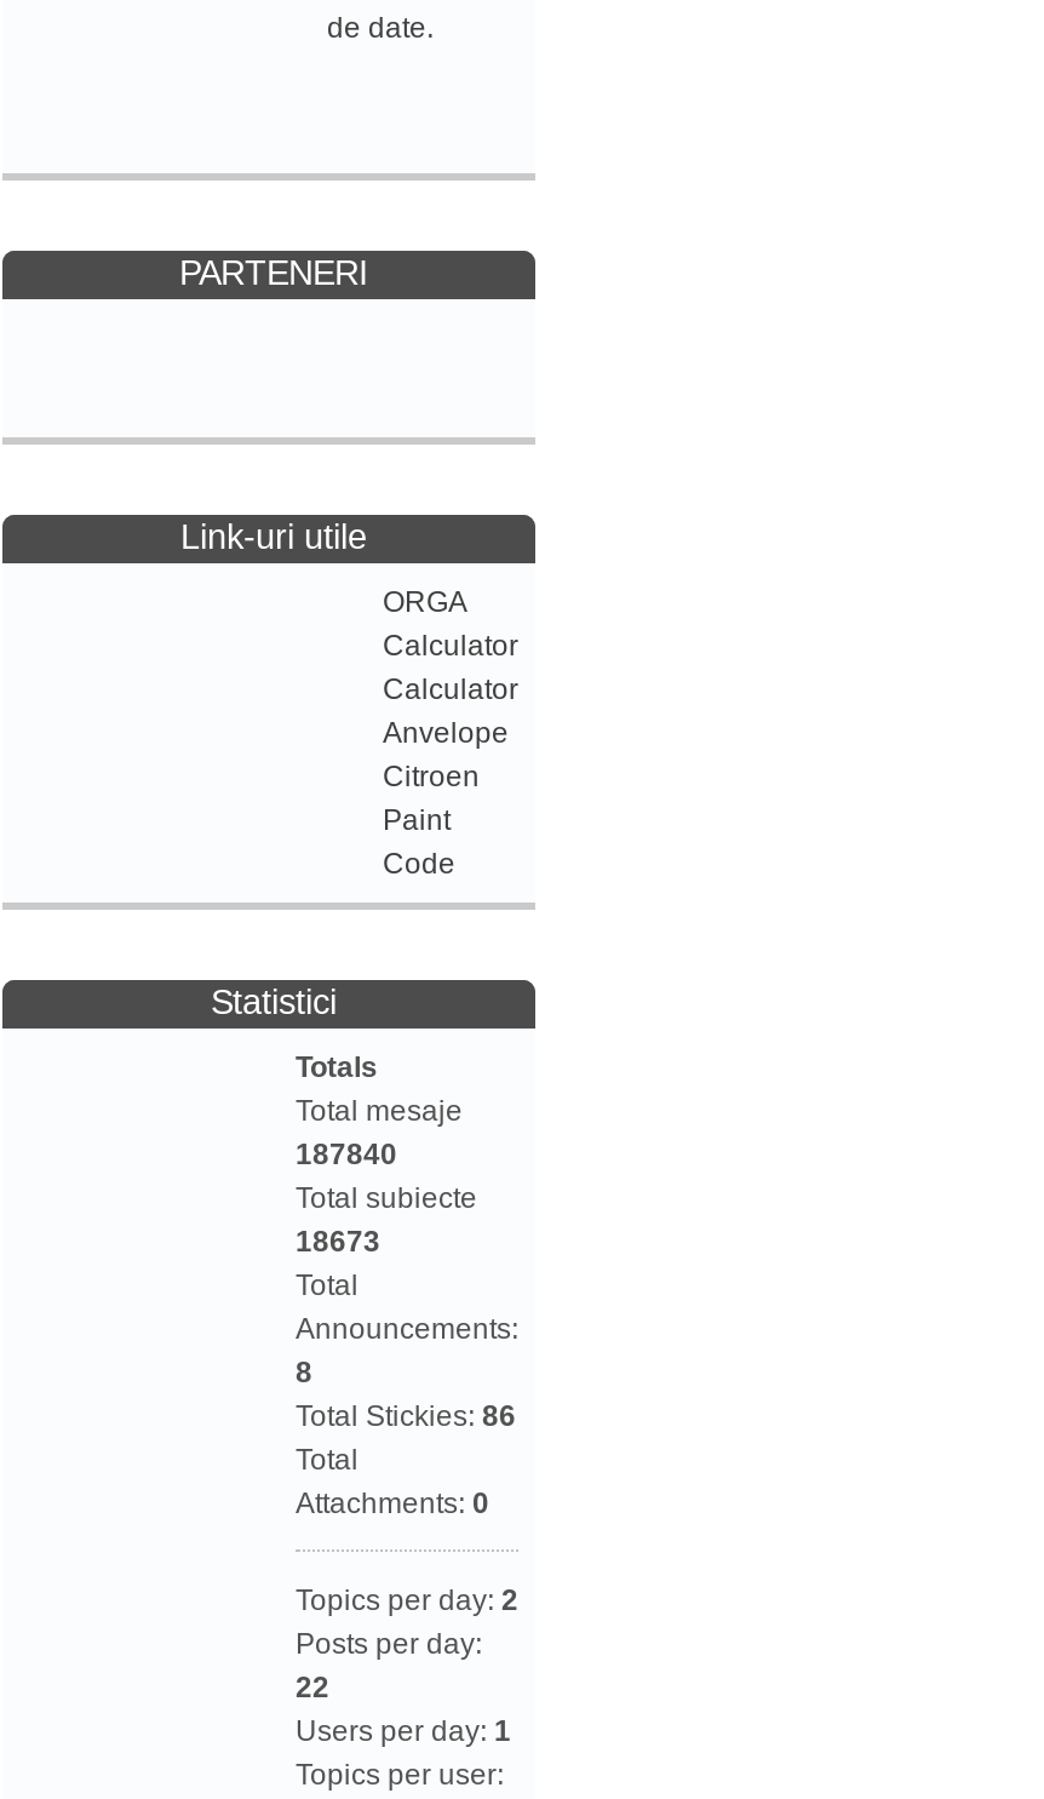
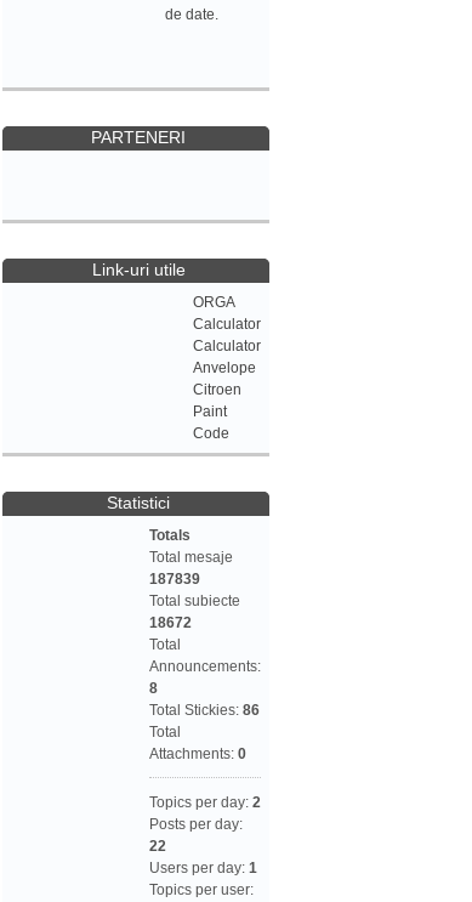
- 187840
+ 187839

- 18673
+ 18672
